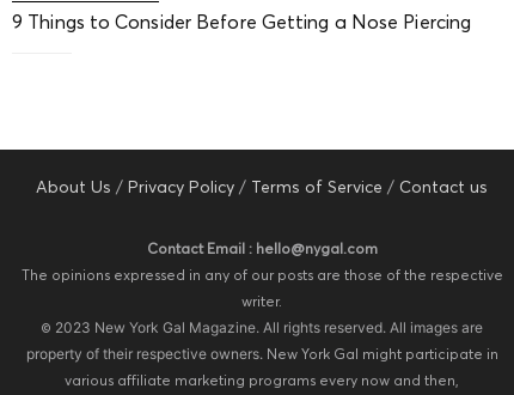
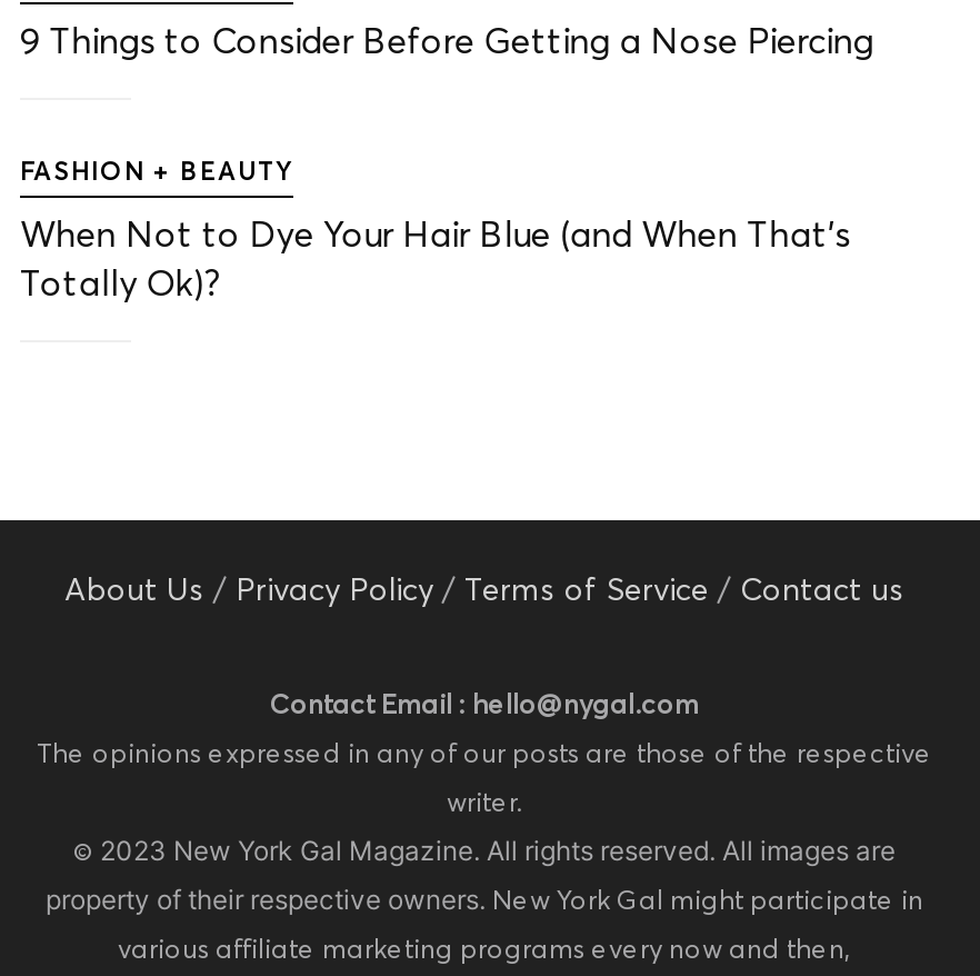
+ FASHION + BEAUTY
+ When Not to Dye Your Hair Blue (and When That’s
+ Totally Ok)?
